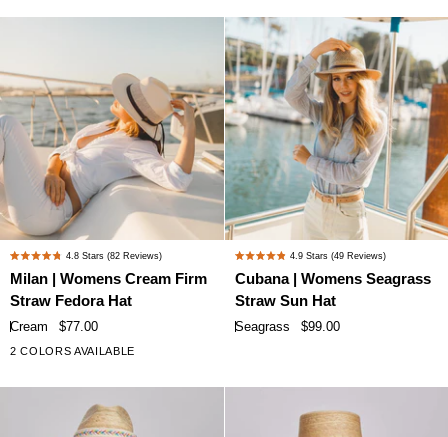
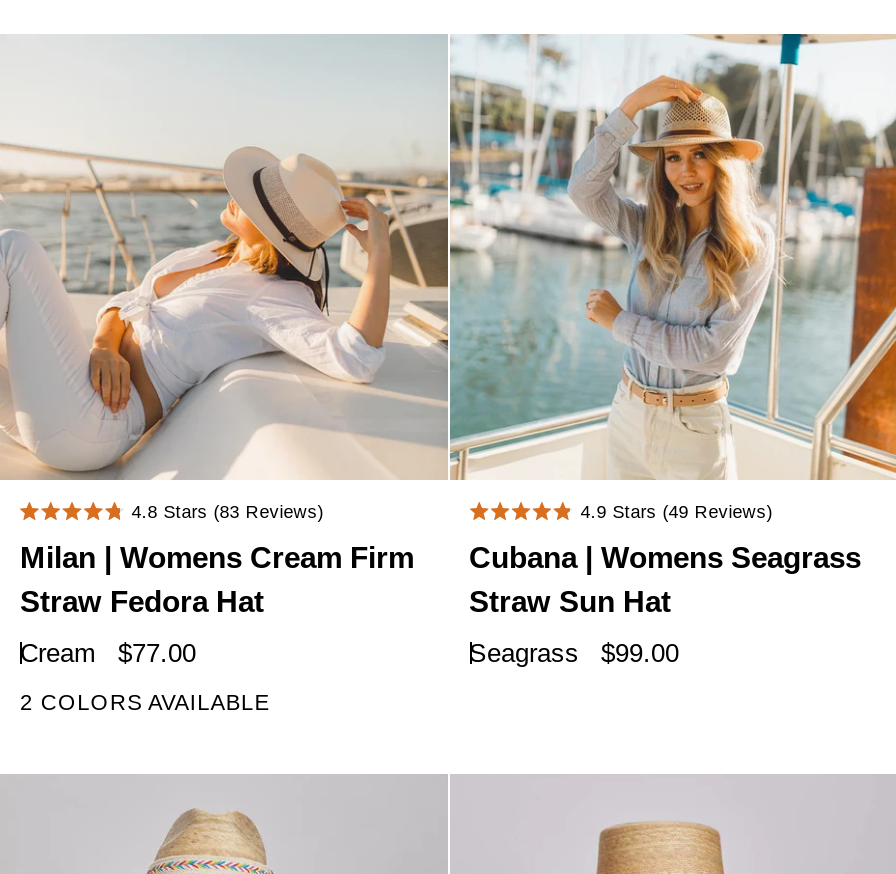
- 4.8 Stars (82 Reviews)
+ 4.8 Stars (83 Reviews)
